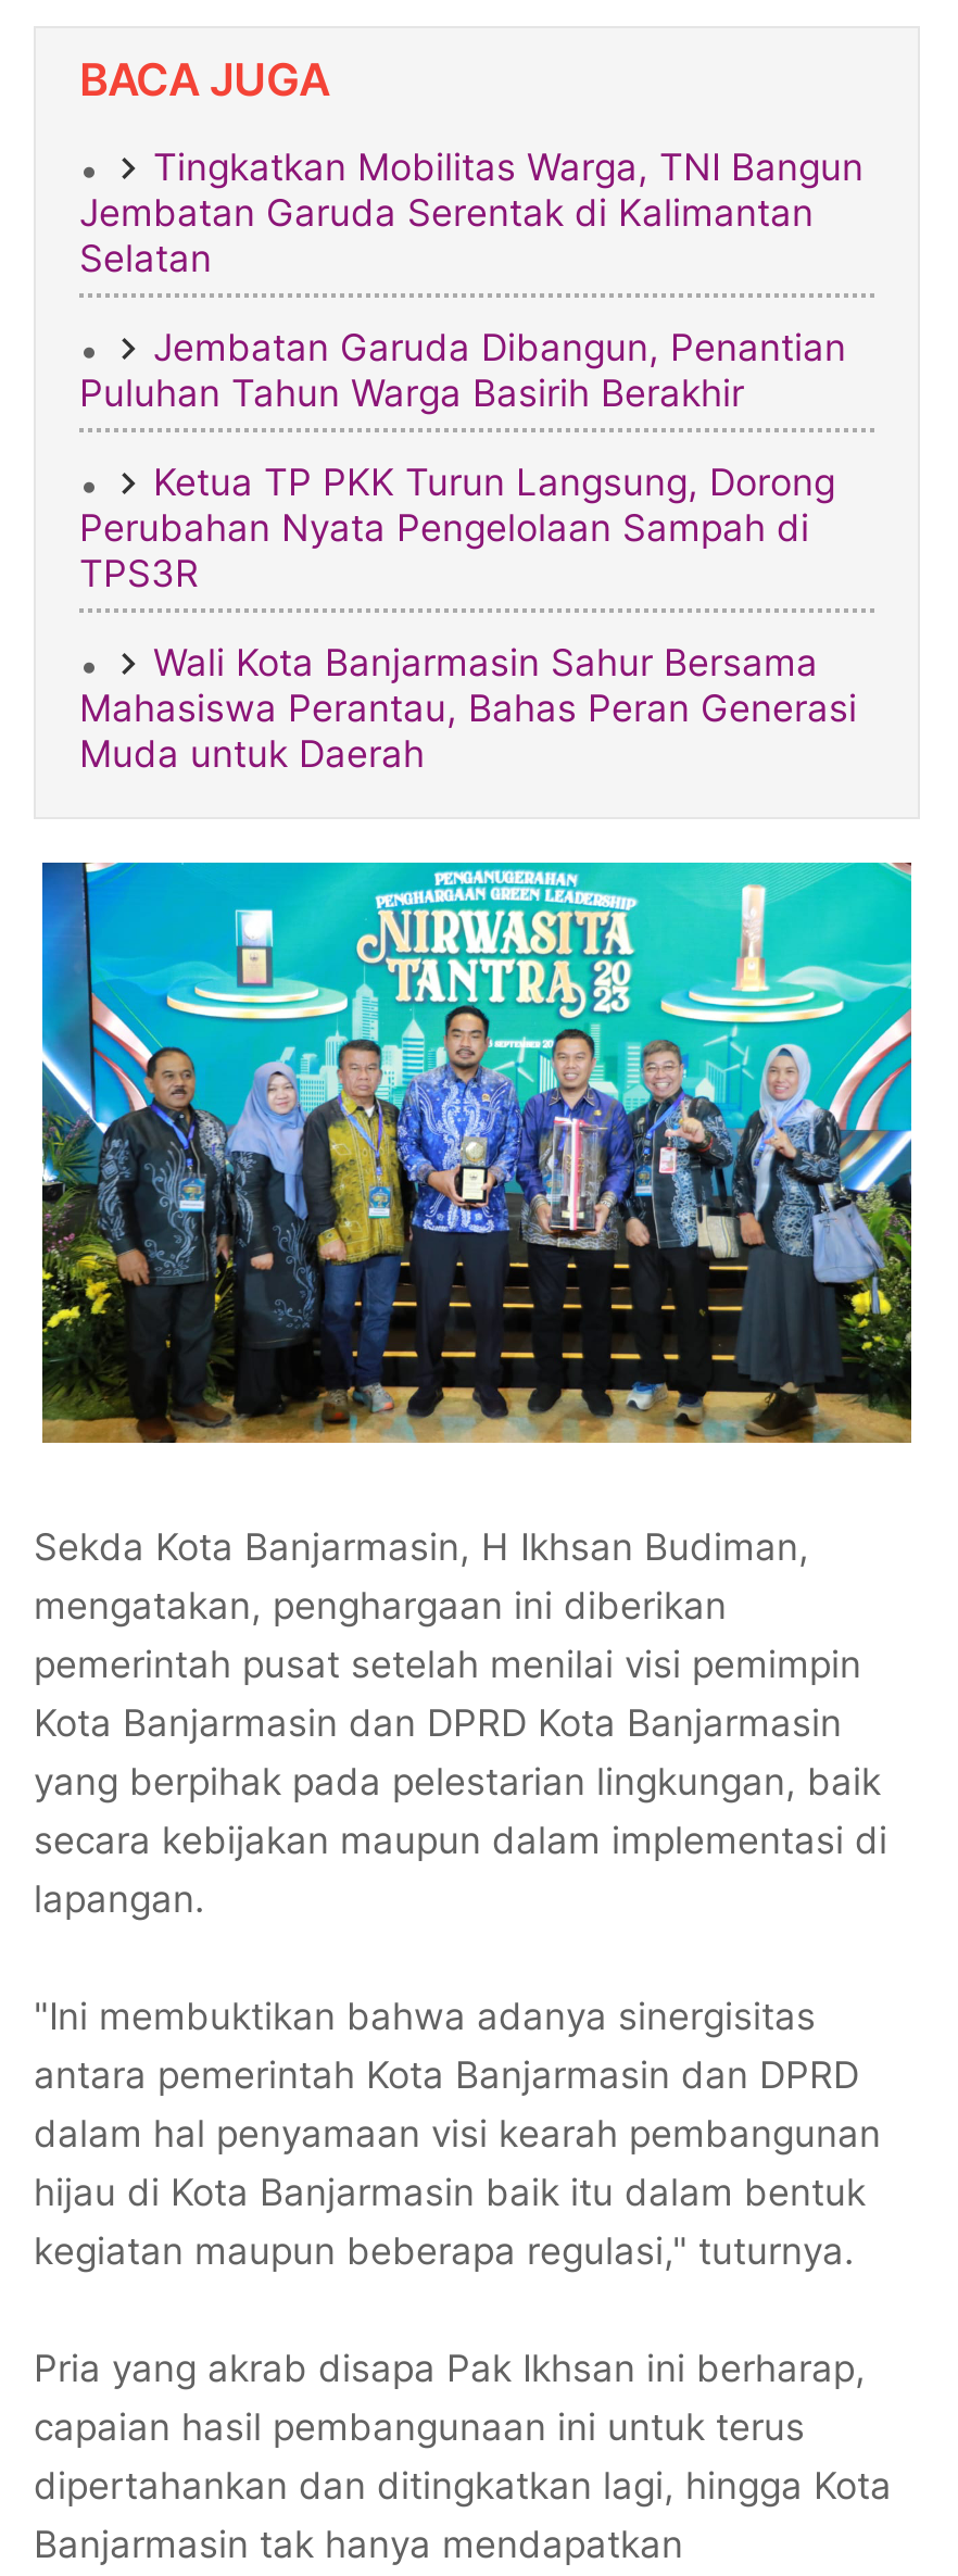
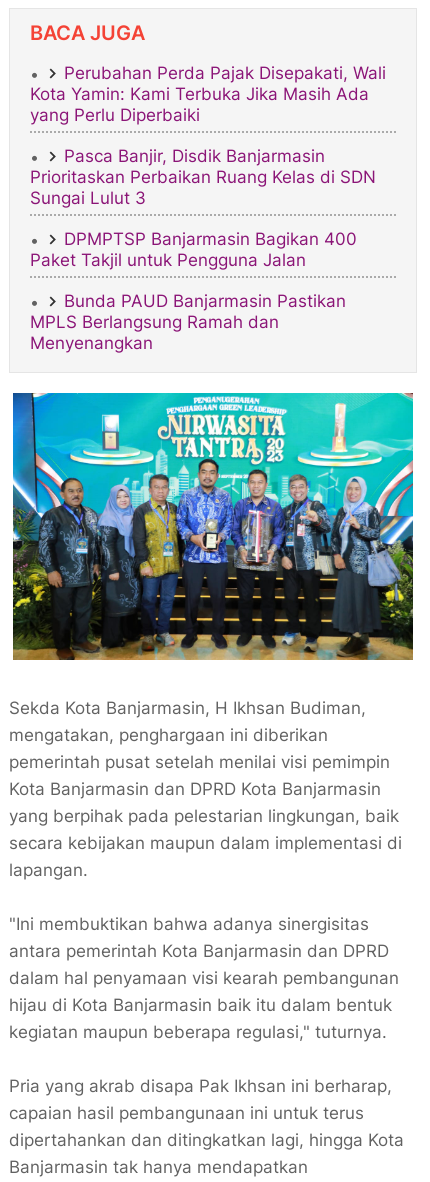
- Tingkatkan Mobilitas Warga, TNI Bangun
- Jembatan Garuda Serentak di Kalimantan
- Selatan
+ Perubahan Perda Pajak Disepakati, Wali
+ Kota Yamin: Kami Terbuka Jika Masih Ada
+ yang Perlu Diperbaiki

- Jembatan Garuda Dibangun, Penantian
- Puluhan Tahun Warga Basirih Berakhir
+ Pasca Banjir, Disdik Banjarmasin
+ Prioritaskan Perbaikan Ruang Kelas di SDN
+ Sungai Lulut 3

- Ketua TP PKK Turun Langsung, Dorong
- Perubahan Nyata Pengelolaan Sampah di
- TPS3R
+ DPMPTSP Banjarmasin Bagikan 400
+ Paket Takjil untuk Pengguna Jalan

- Wali Kota Banjarmasin Sahur Bersama
- Mahasiswa Perantau, Bahas Peran Generasi
- Muda untuk Daerah
+ Bunda PAUD Banjarmasin Pastikan
+ MPLS Berlangsung Ramah dan
+ Menyenangkan
